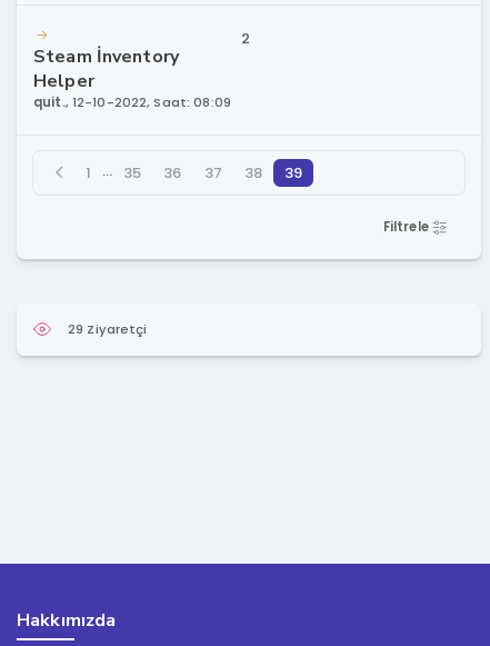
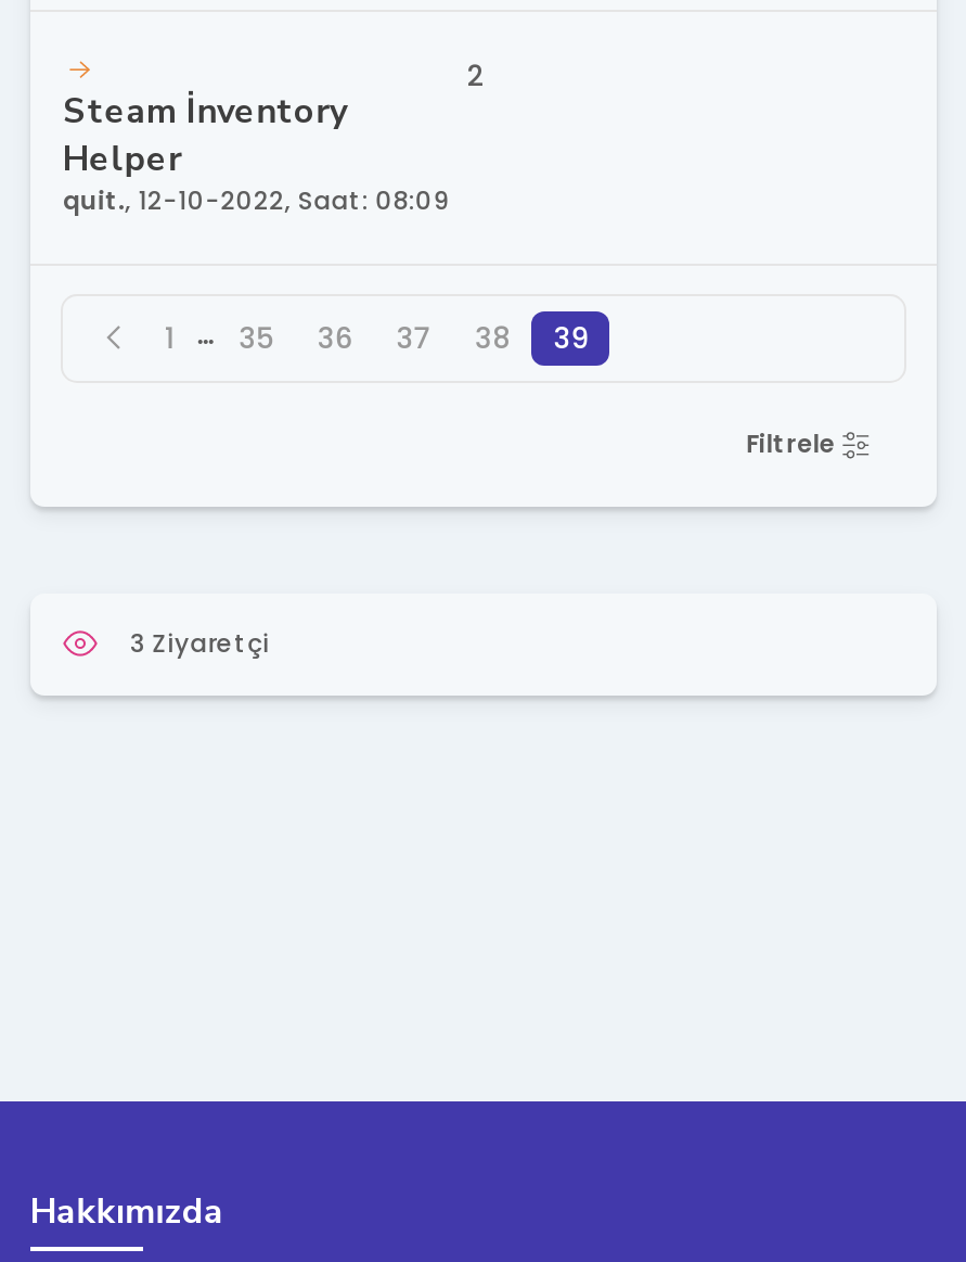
- 29 Ziyaretçi
+ 3 Ziyaretçi
